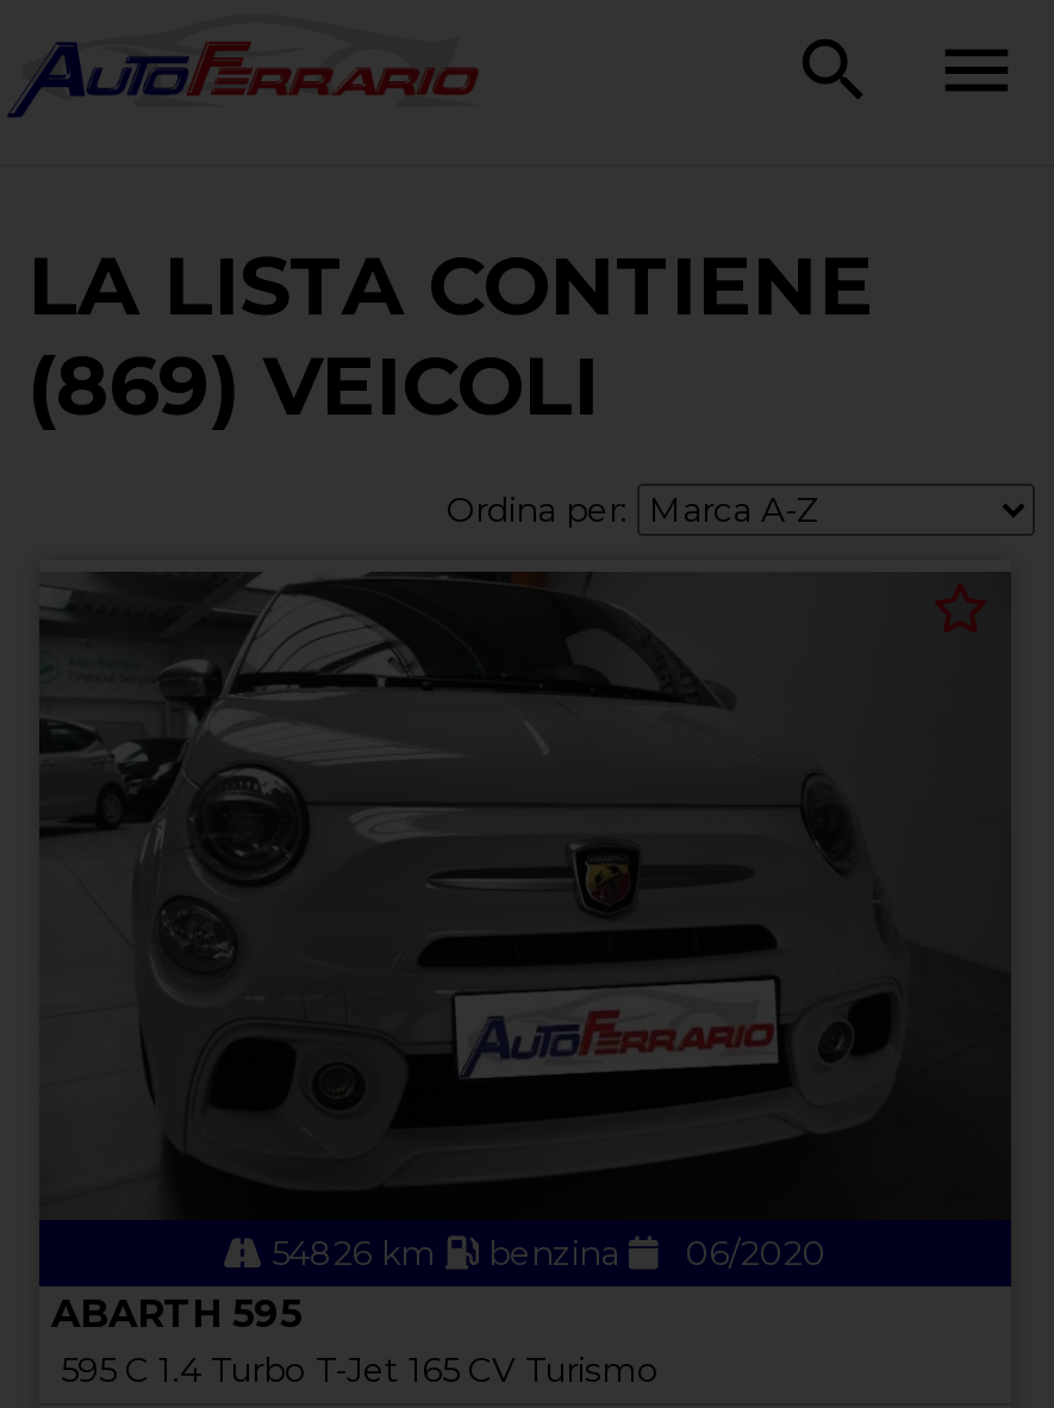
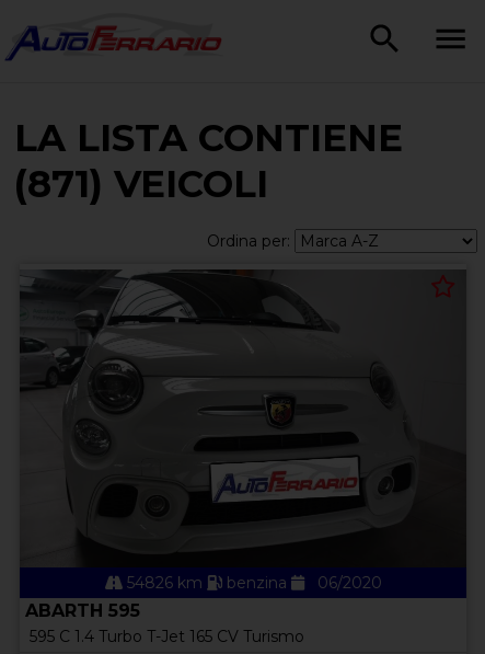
- (869) VEICOLI
+ (871) VEICOLI
